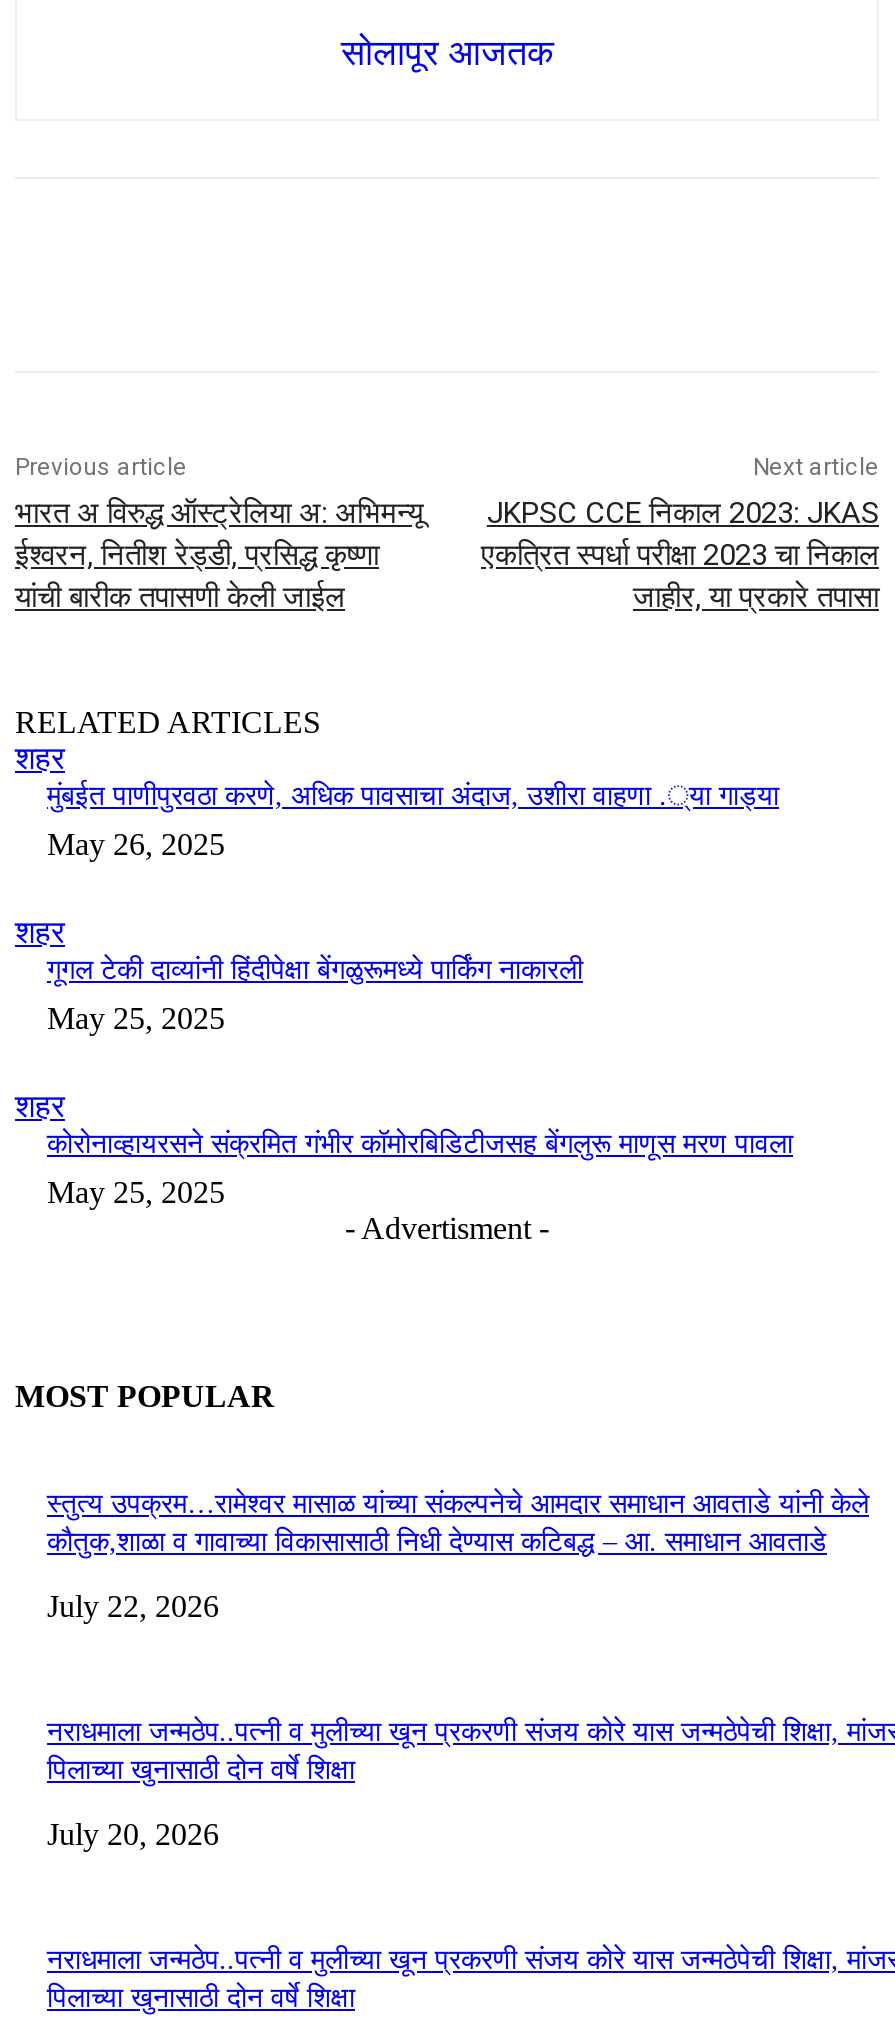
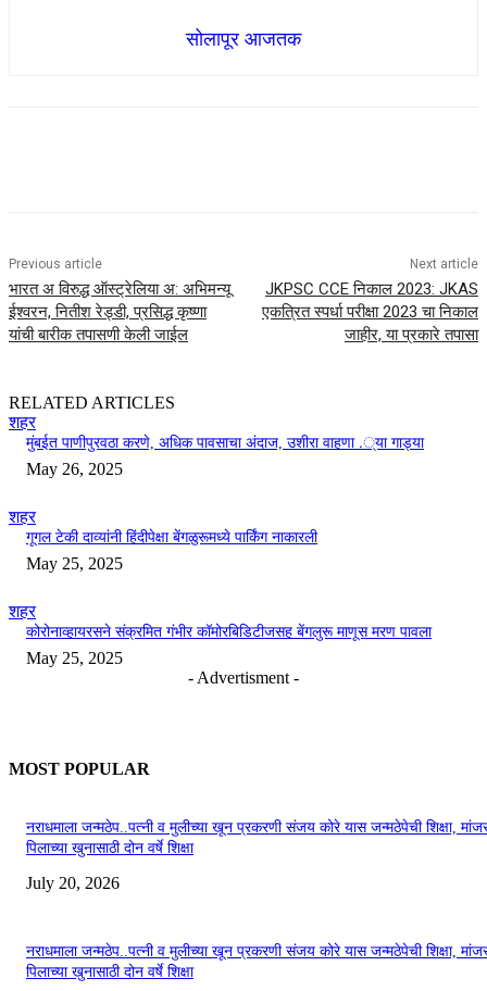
- स्तुत्य उपक्रम…रामेश्वर मासाळ यांच्या संकल्पनेचे आमदार समाधान आवताडे यांनी केले
- कौतुक,शाळा व गावाच्या विकासासाठी निधी देण्यास कटिबद्ध – आ. समाधान आवताडे
- July 22, 2026
